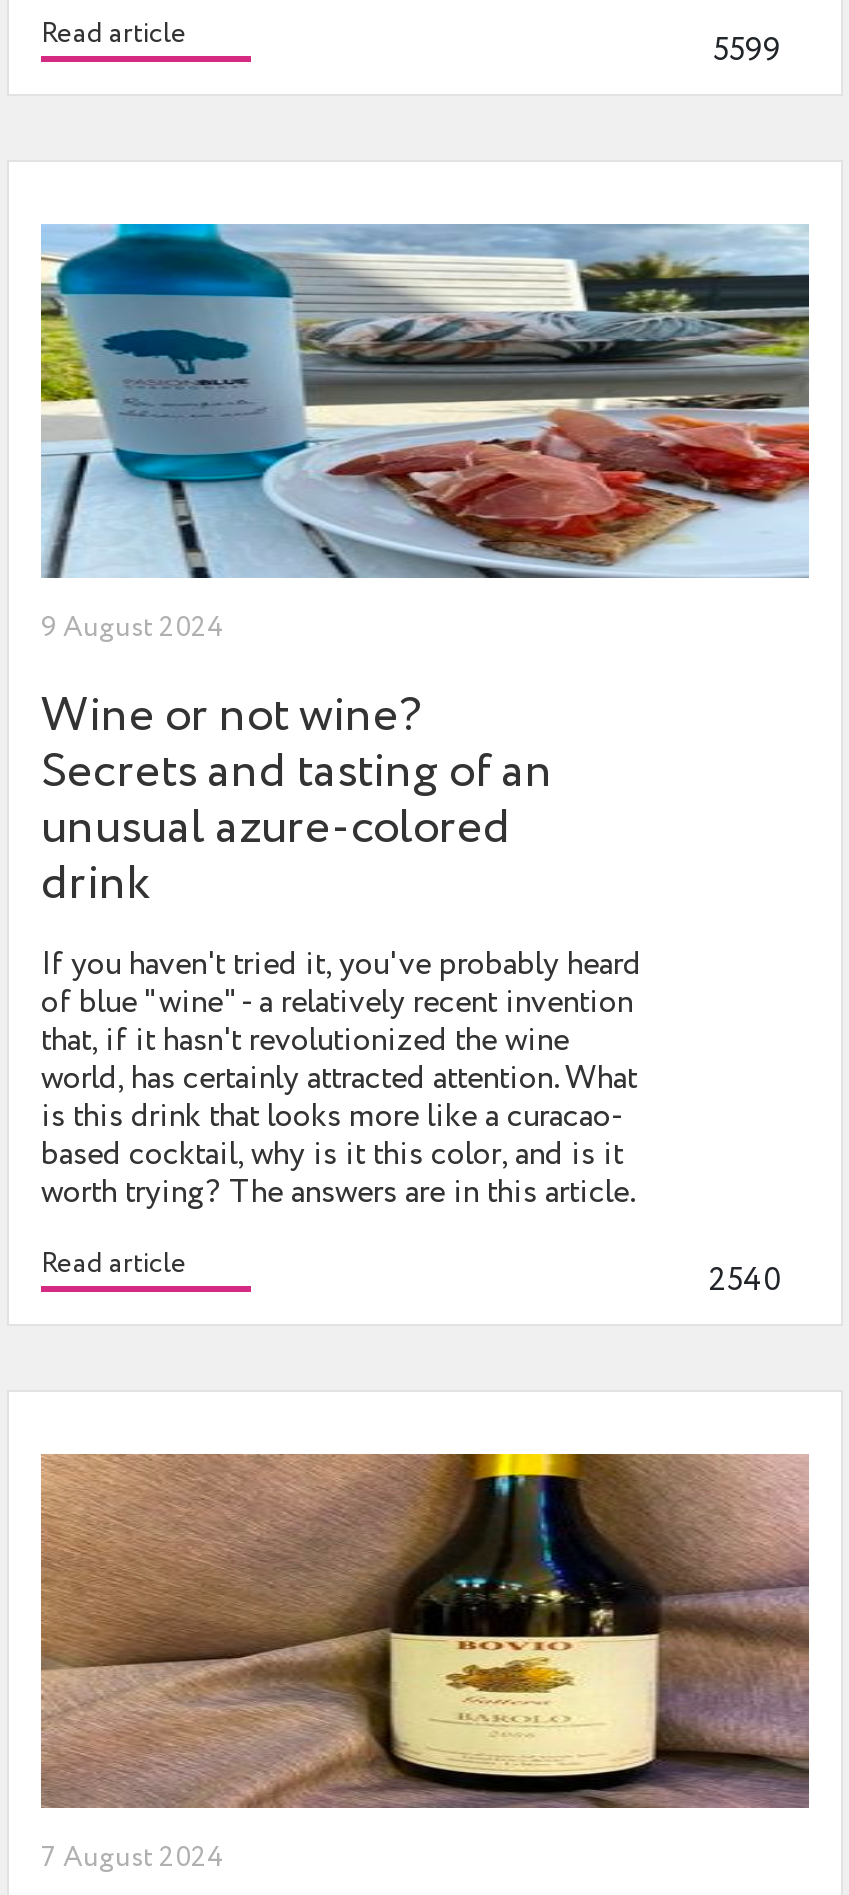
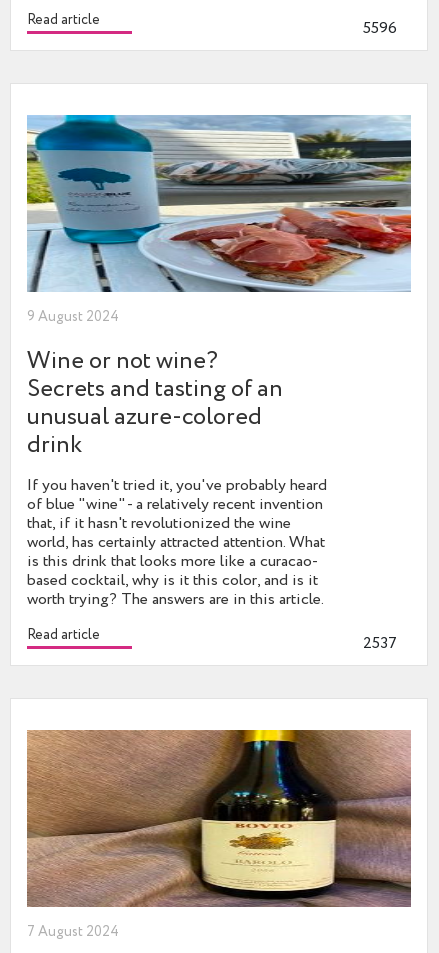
- 5599
+ 5596

- 2540
+ 2537
